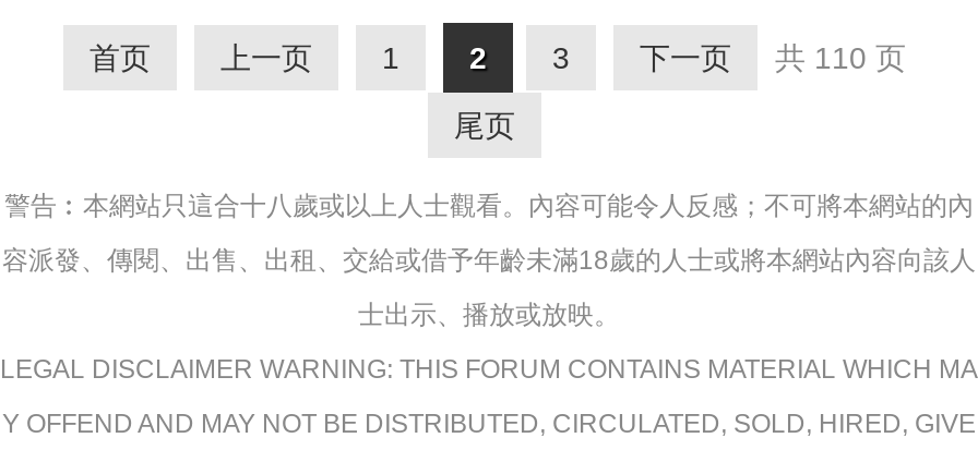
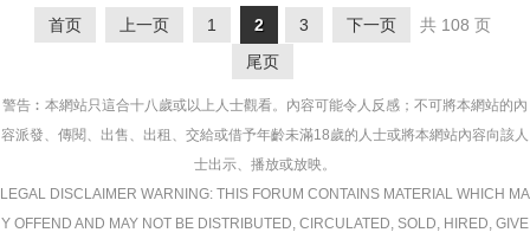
- 首页 上一页 1 2 3 下一页 共 110 页
+ 首页 上一页 1 2 3 下一页 共 108 页
